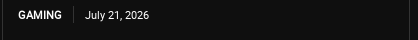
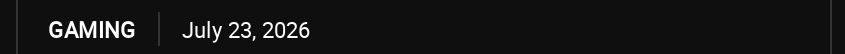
- GAMING July 21, 2026
+ GAMING July 23, 2026
